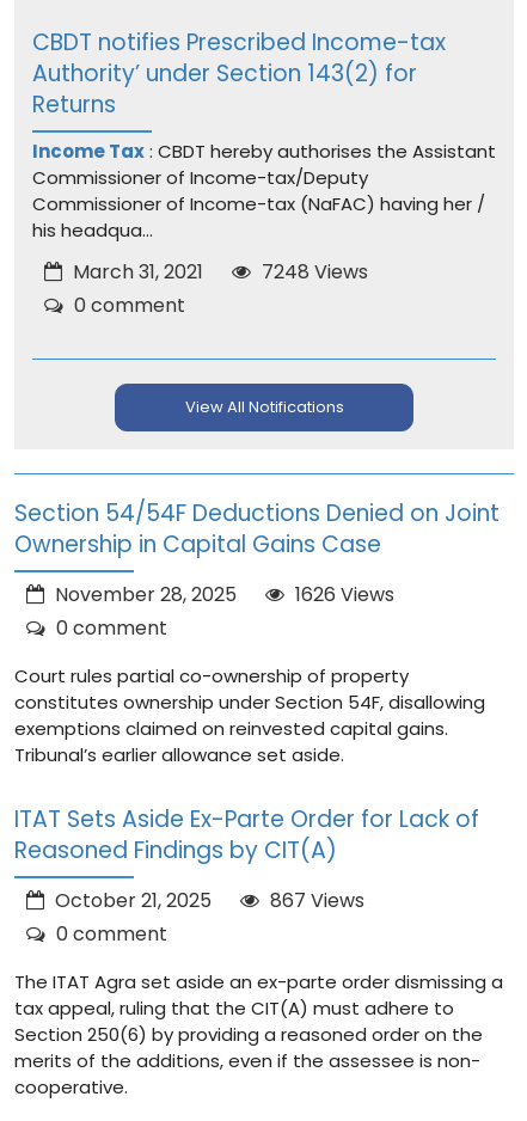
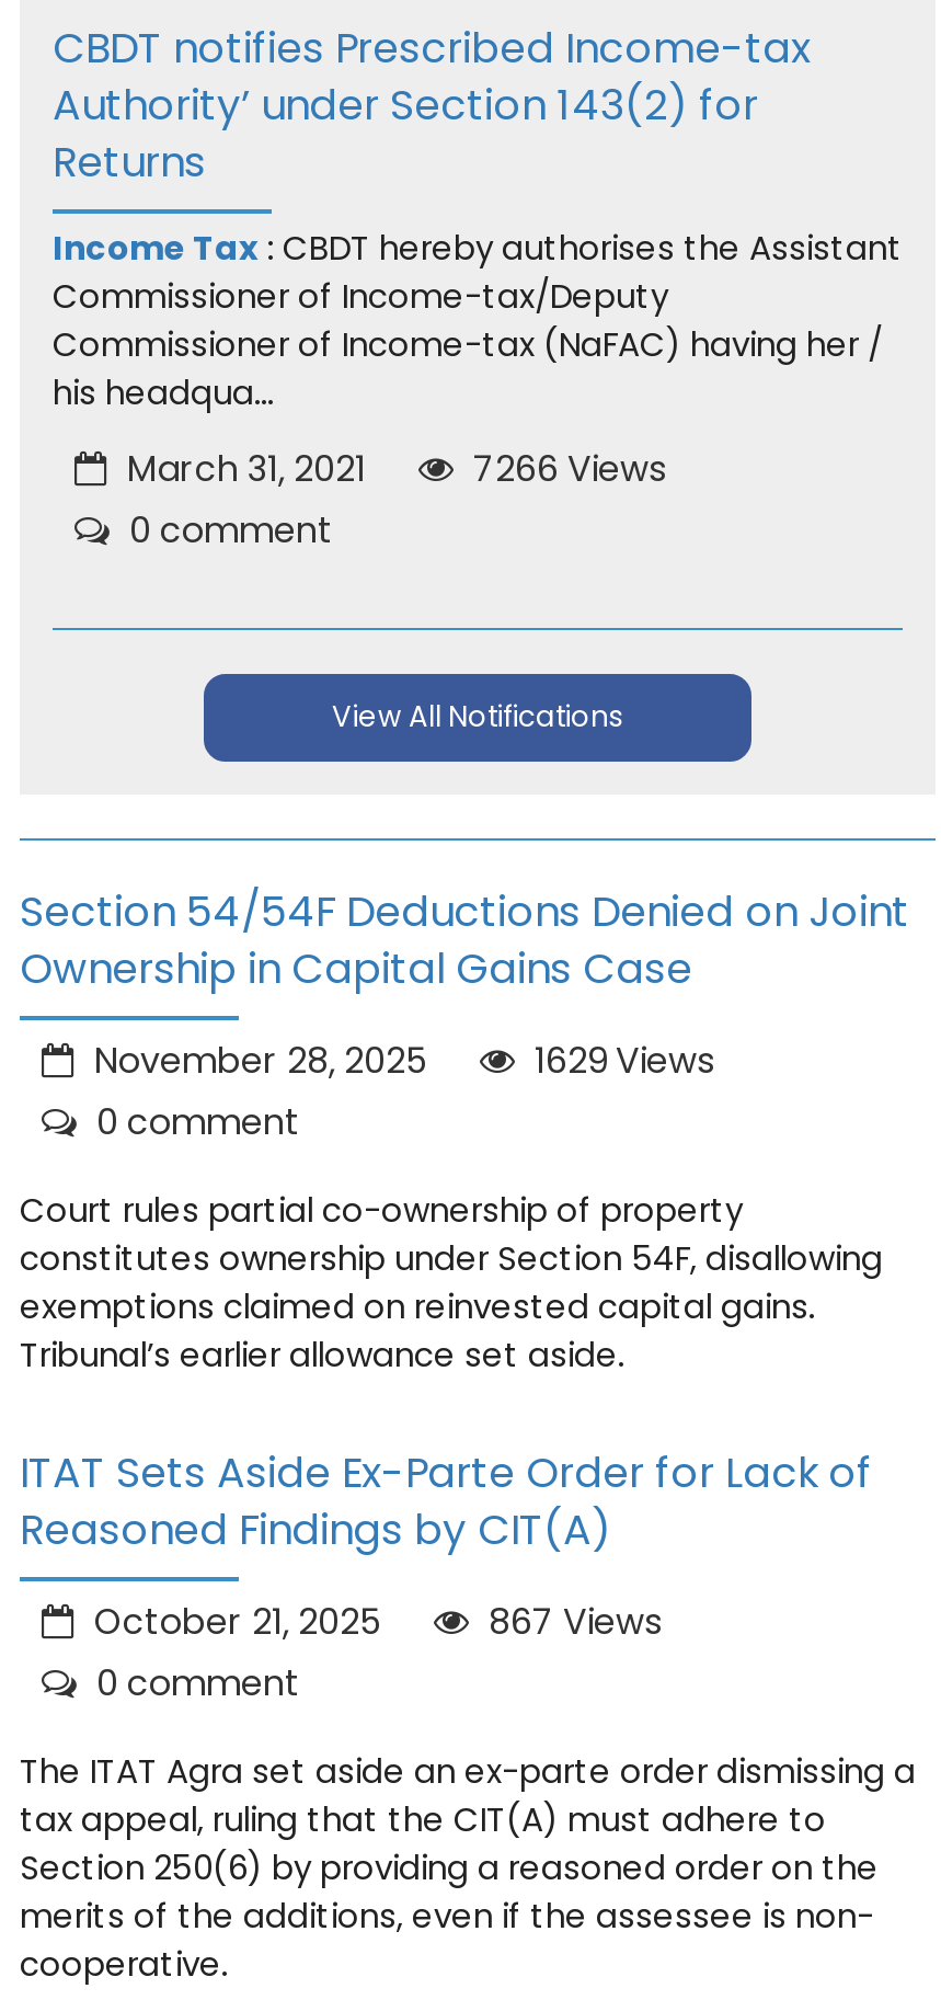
- March 31, 2021 7248 Views
+ March 31, 2021 7266 Views

- November 28, 2025 1626 Views
+ November 28, 2025 1629 Views
